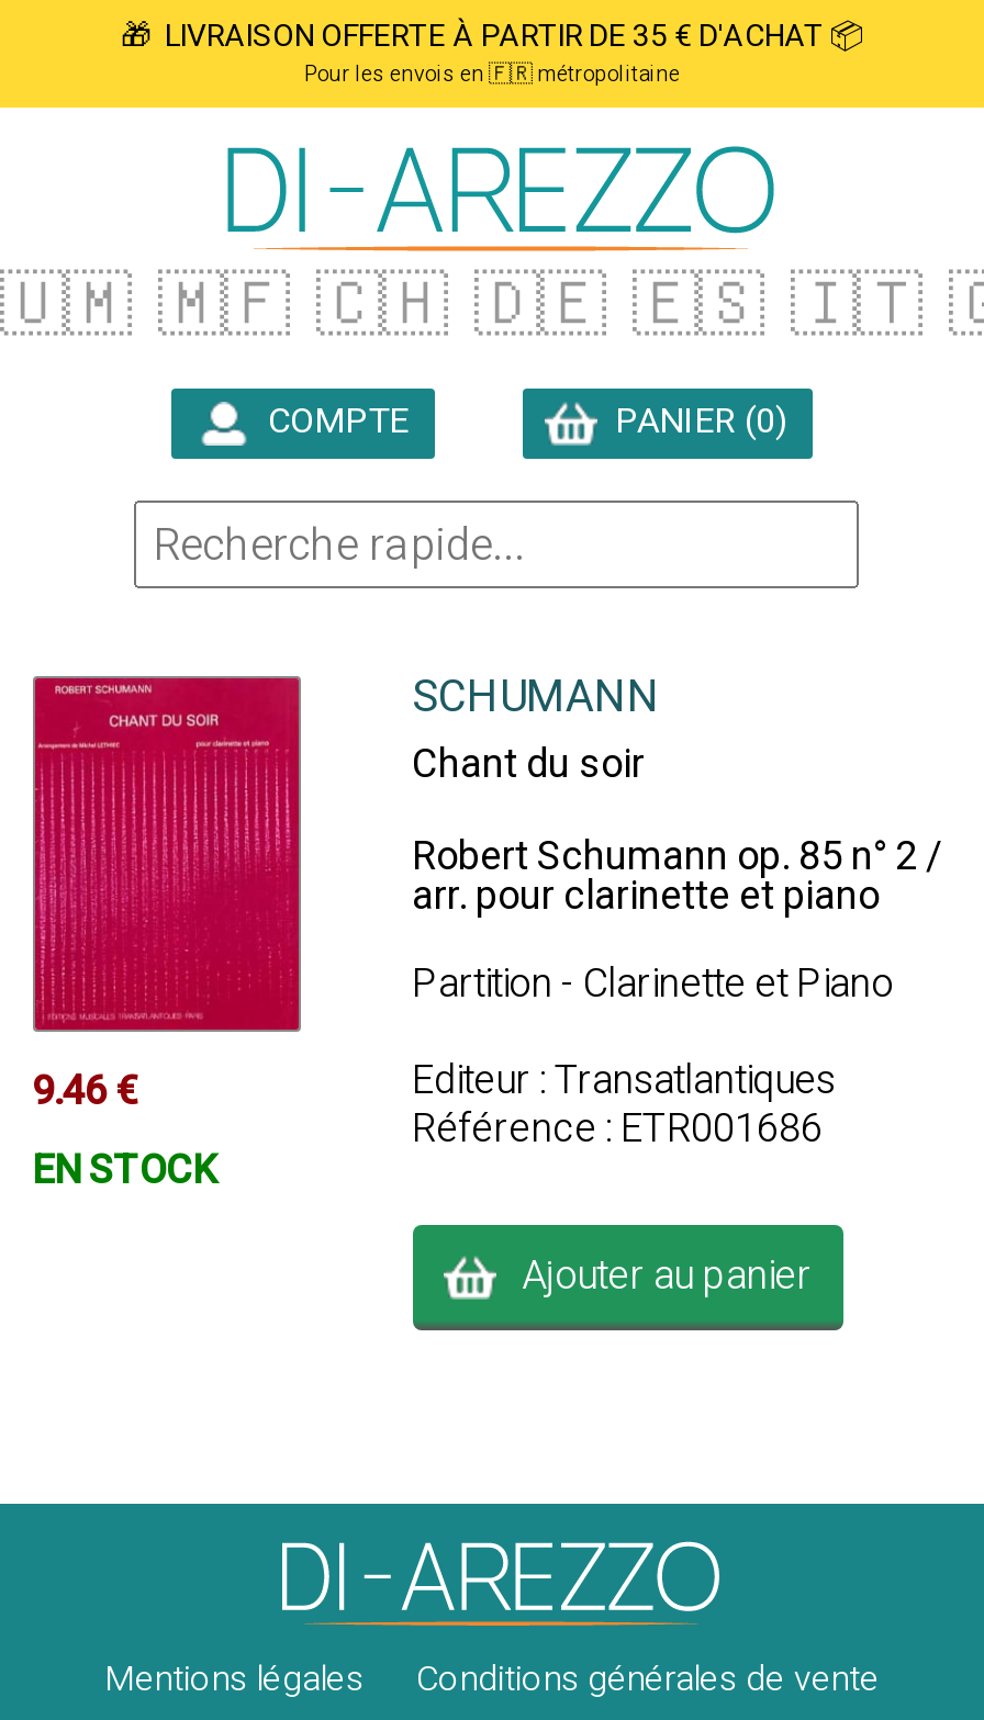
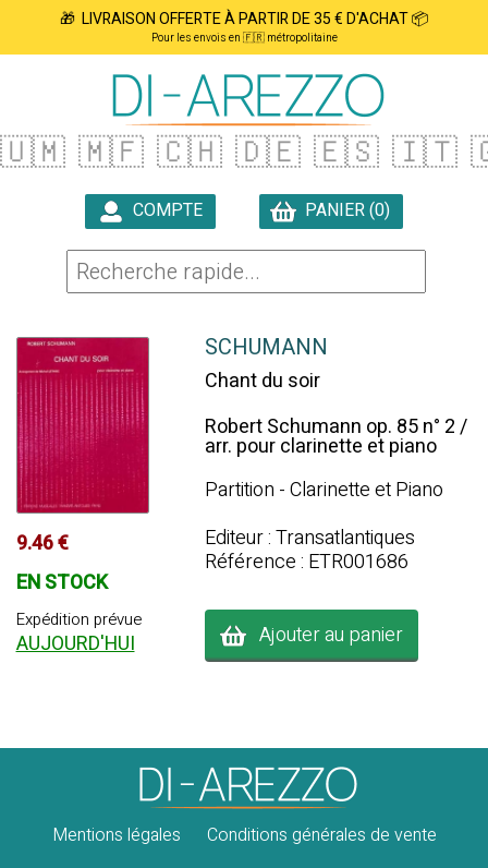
+ Expédition prévue
+ AUJOURD'HUI
